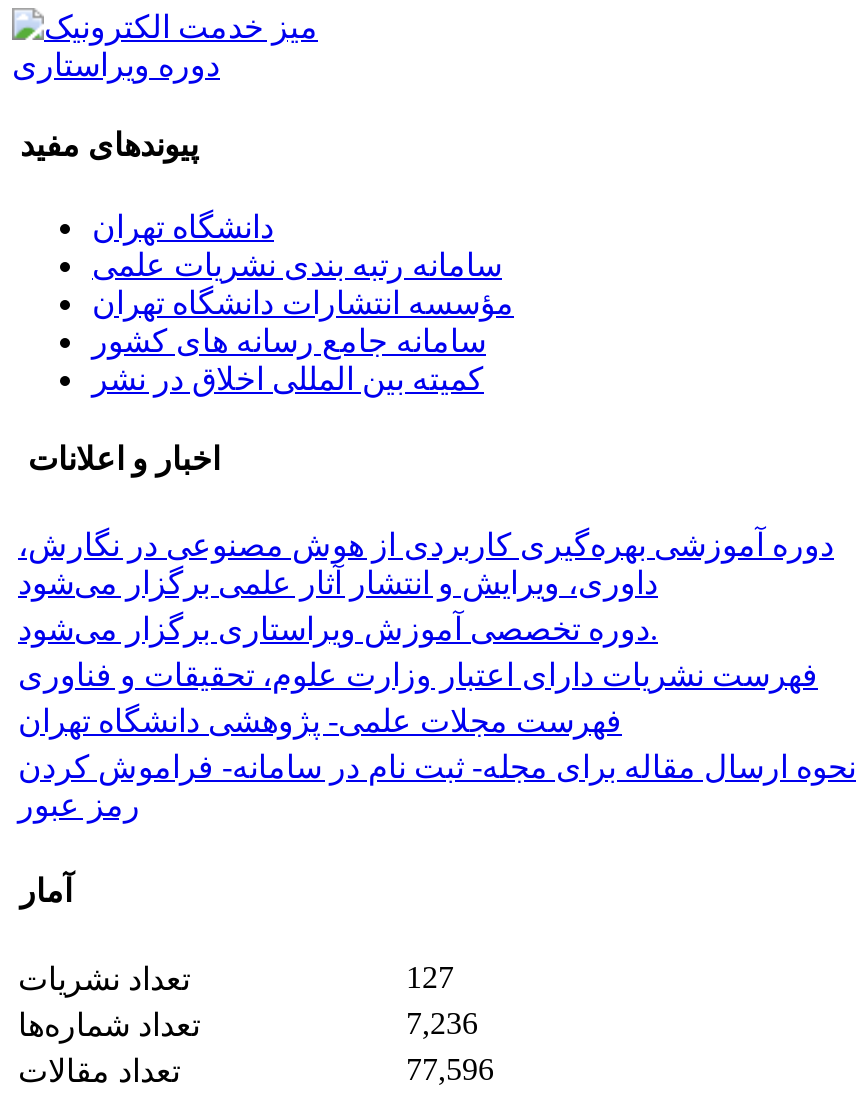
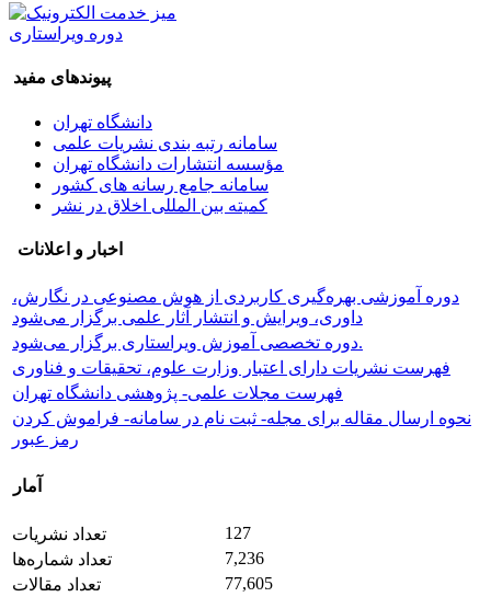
- 77,596
+ 77,605
